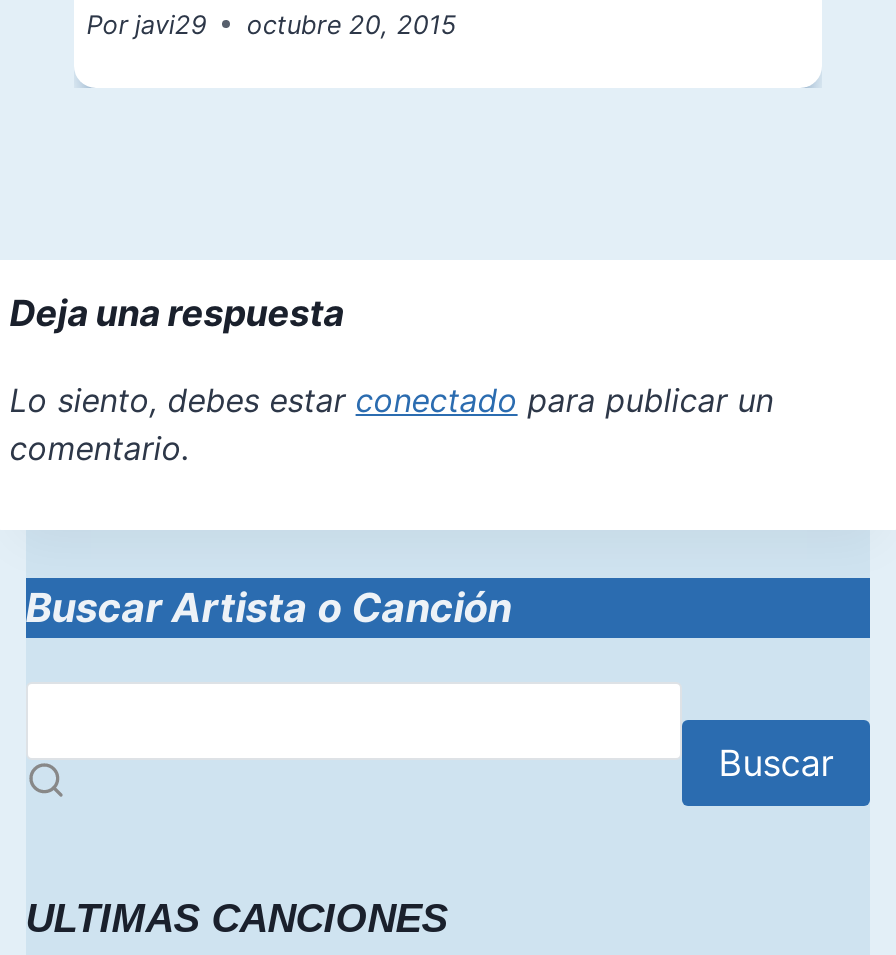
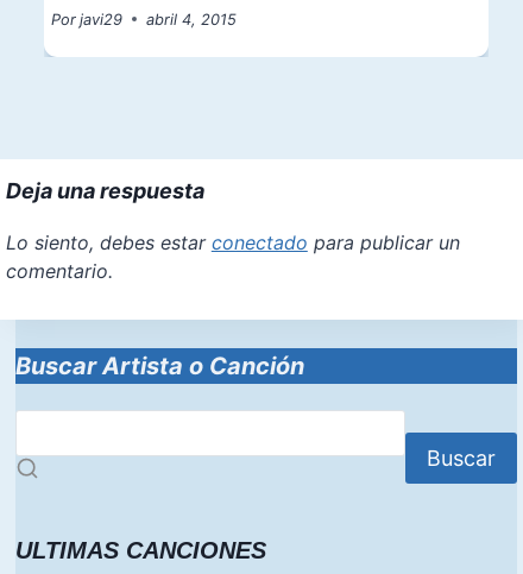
- Por javi29 octubre 20, 2015
+ Por javi29 abril 4, 2015
